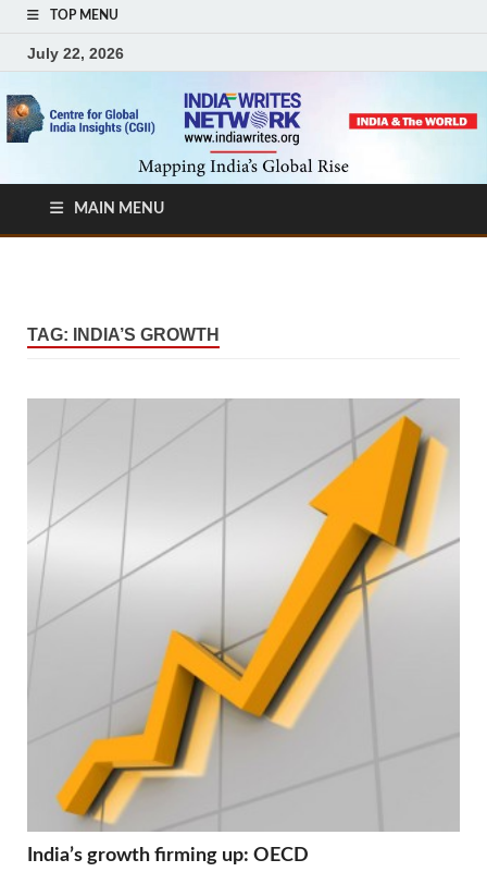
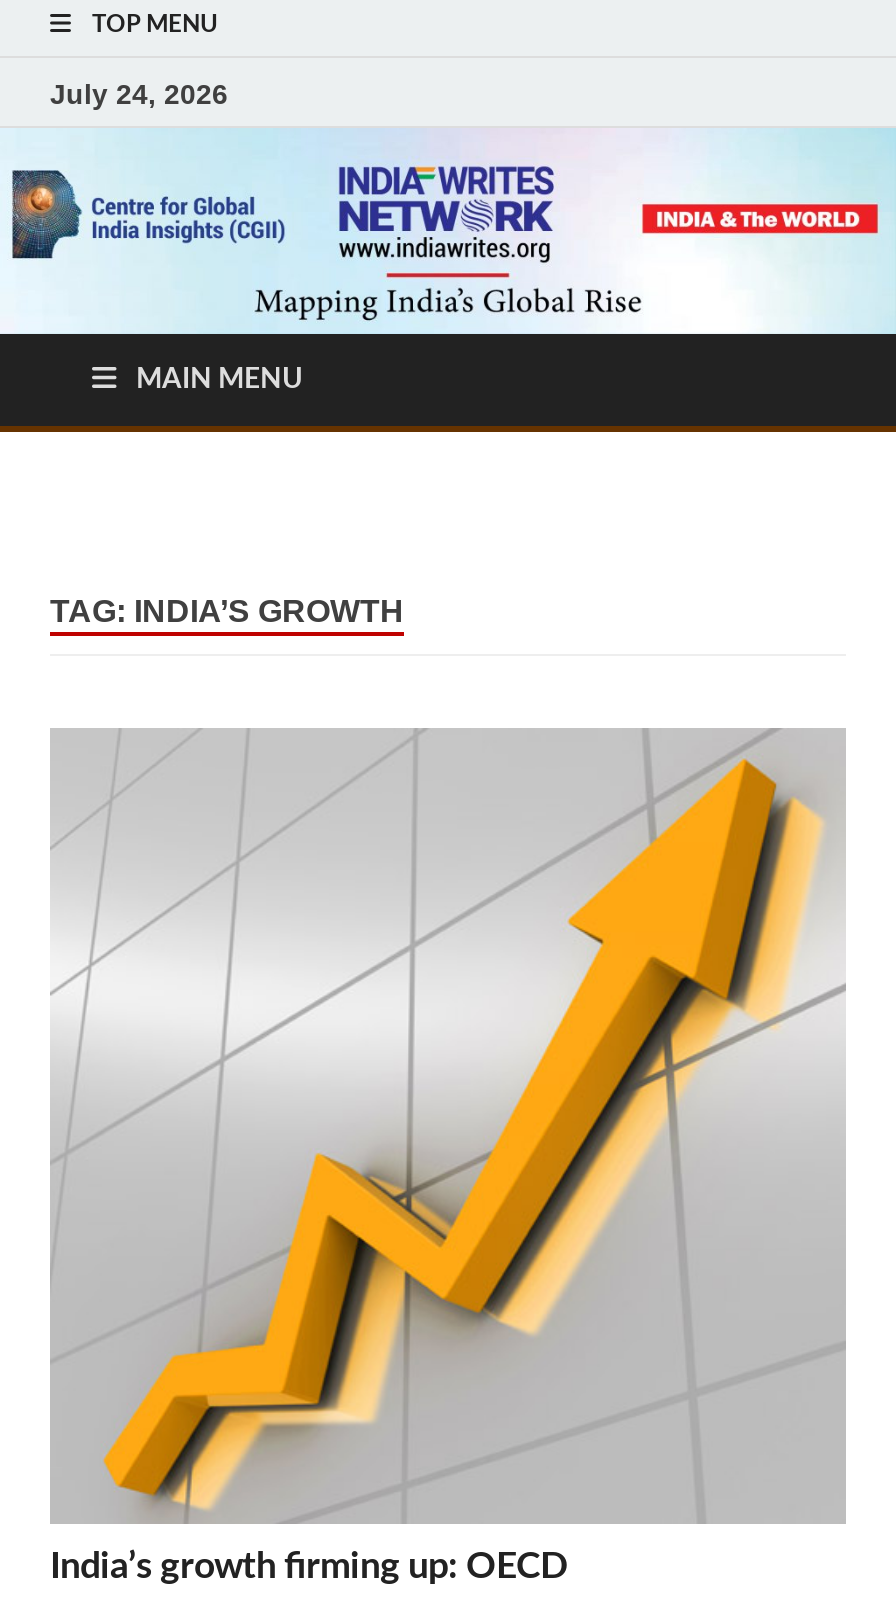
- July 22, 2026
+ July 24, 2026
